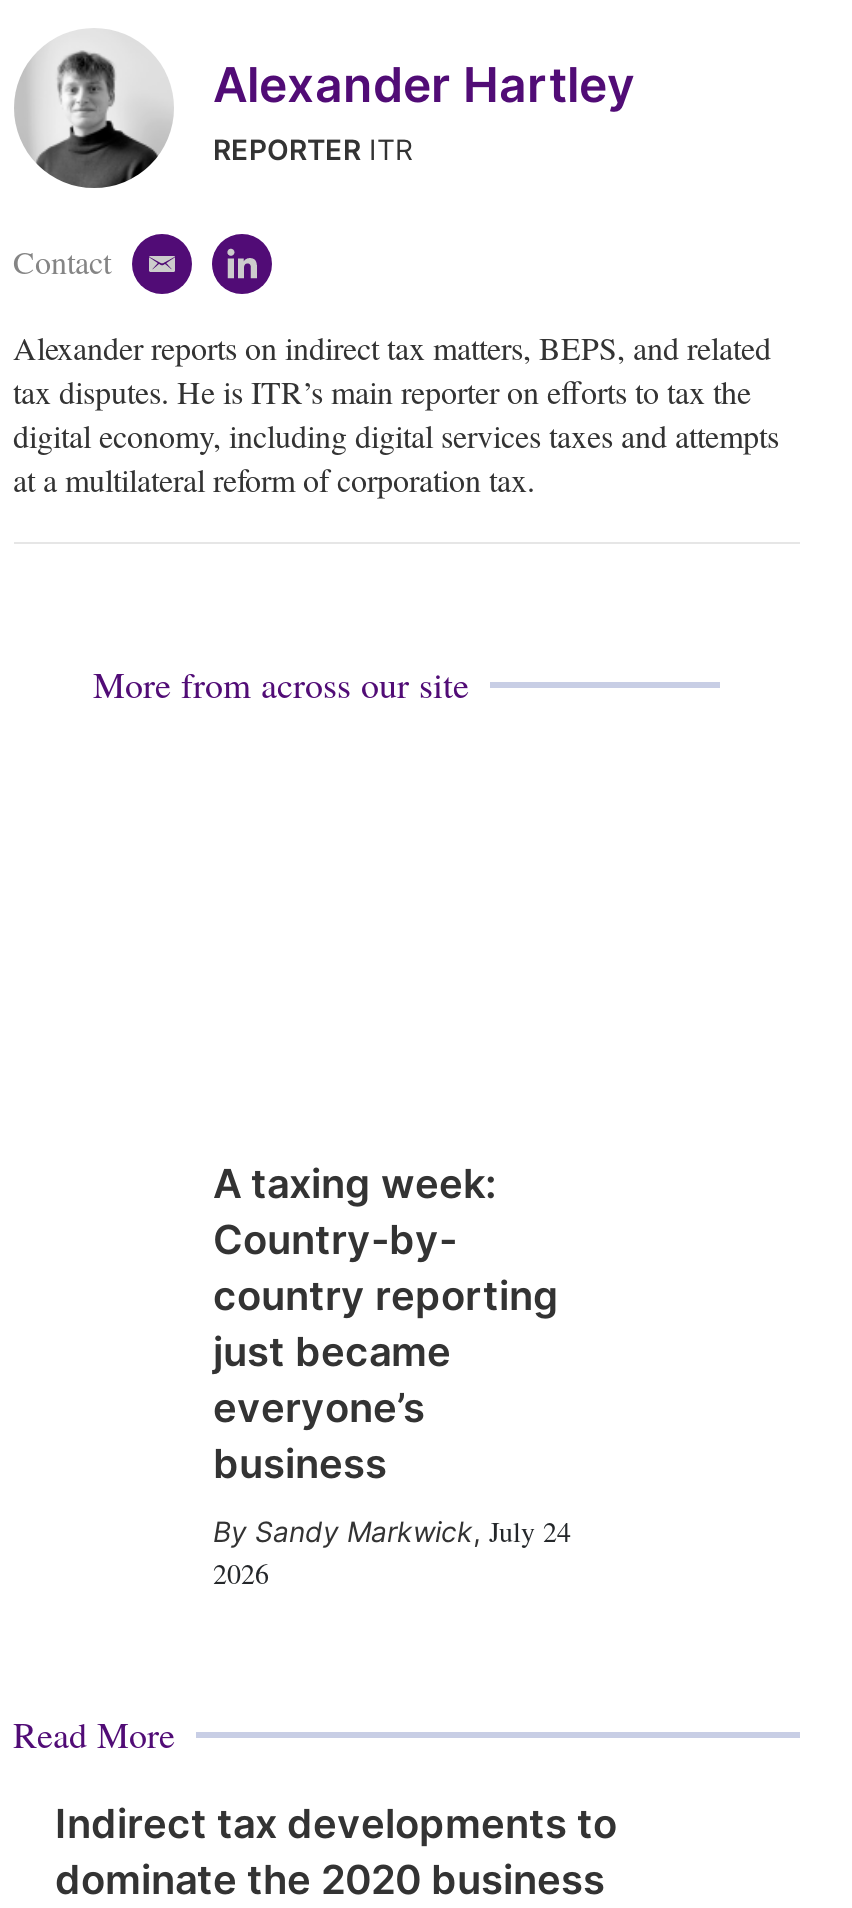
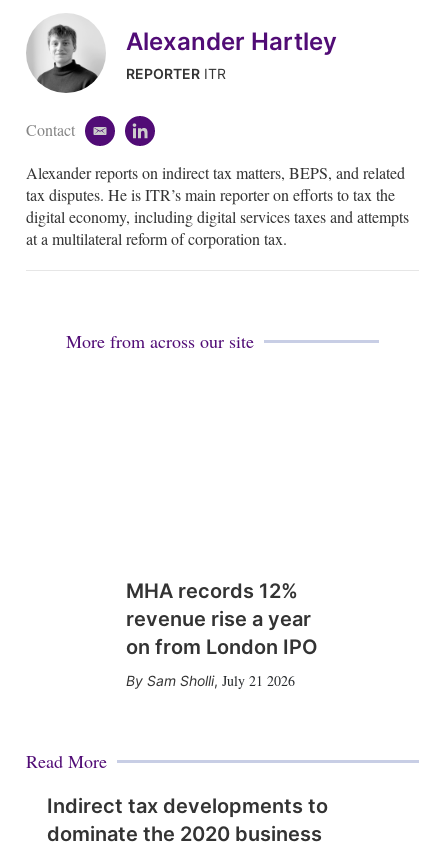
- A taxing week:
- Country-by-
- country reporting
- just became
- everyone’s
- business
+ MHA records 12%
+ revenue rise a year
+ on from London IPO

- Sandy Markwick, July 24
- 2026
+ Sam Sholli, July 21 2026
